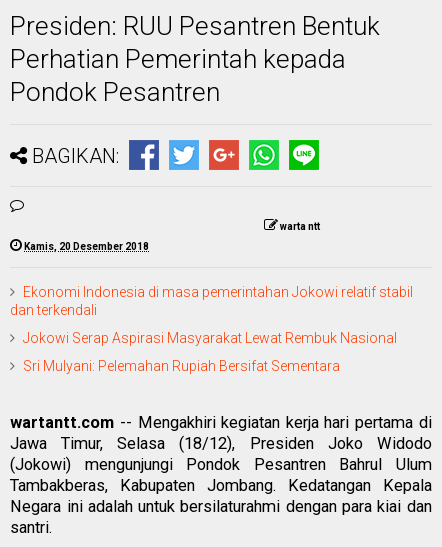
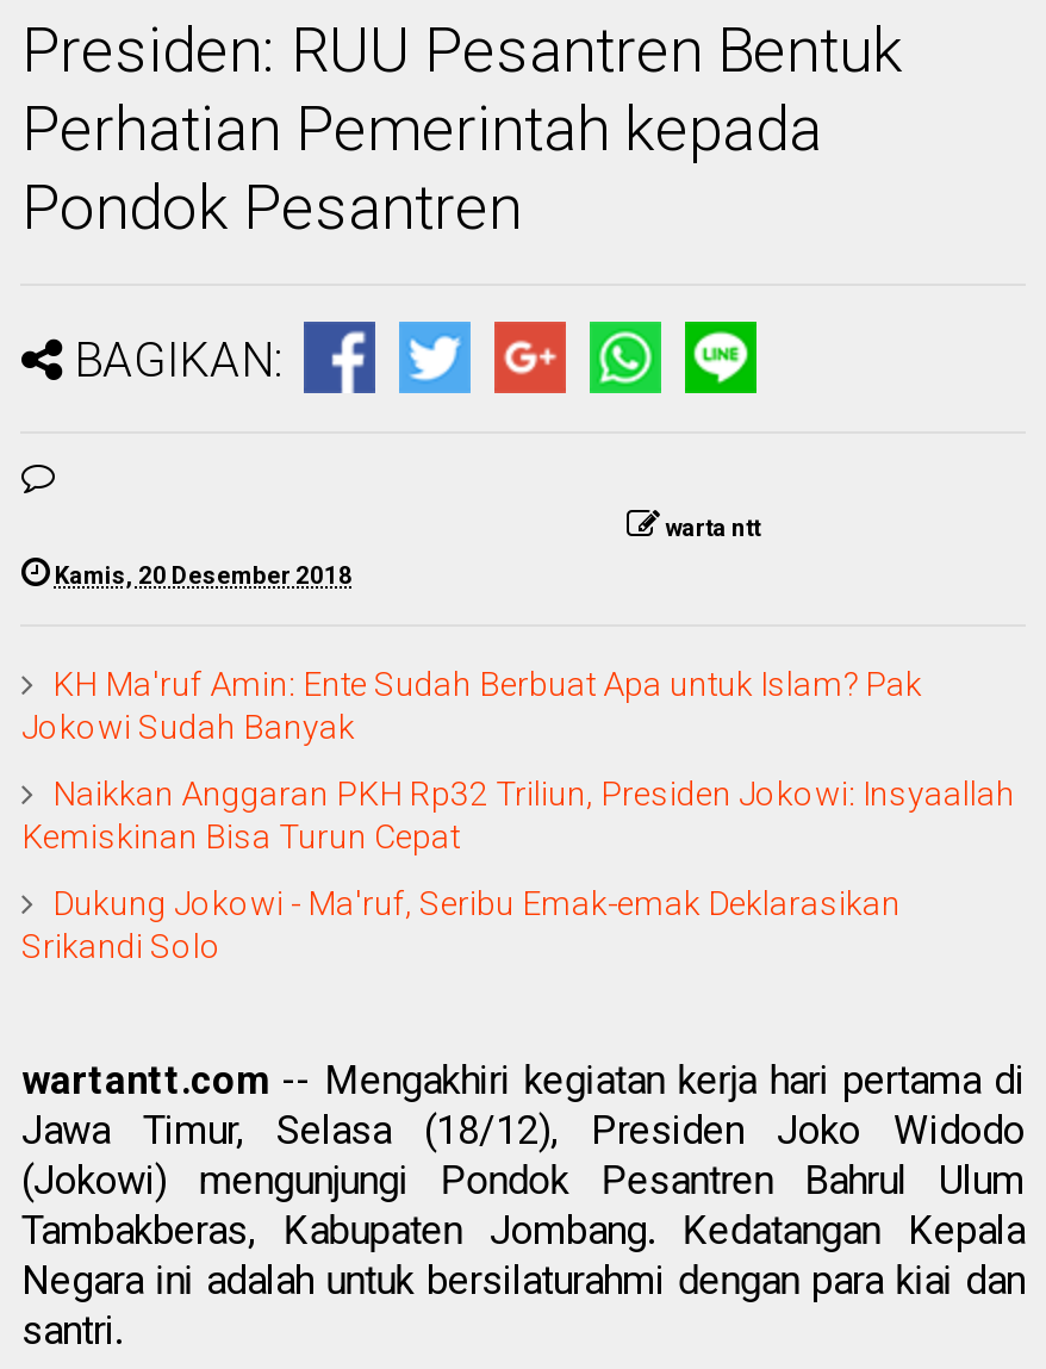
- Ekonomi Indonesia di masa pemerintahan Jokowi relatif stabil
- dan terkendali
+ KH Ma'ruf Amin: Ente Sudah Berbuat Apa untuk Islam? Pak
+ Jokowi Sudah Banyak

- Jokowi Serap Aspirasi Masyarakat Lewat Rembuk Nasional
+ Naikkan Anggaran PKH Rp32 Triliun, Presiden Jokowi: Insyaallah
+ Kemiskinan Bisa Turun Cepat

- Sri Mulyani: Pelemahan Rupiah Bersifat Sementara
+ Dukung Jokowi - Ma'ruf, Seribu Emak-emak Deklarasikan
+ Srikandi Solo
